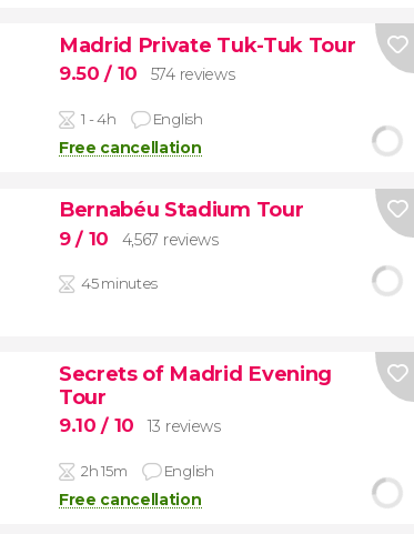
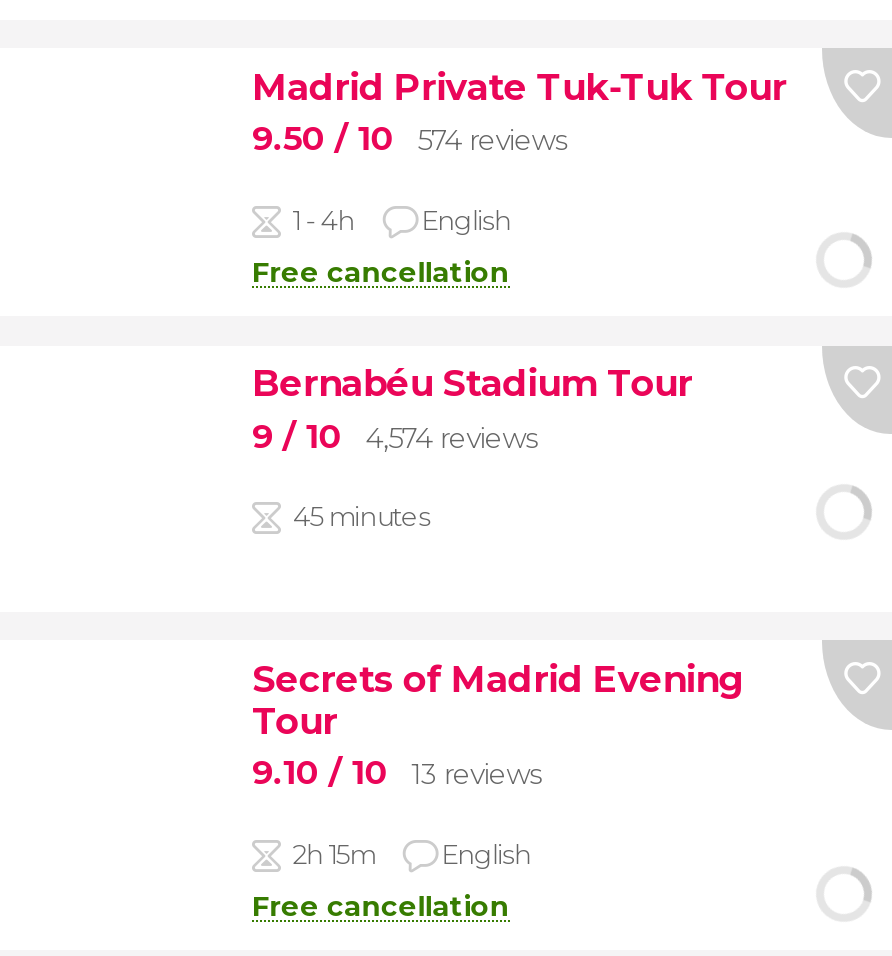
- 9 / 10 4,567 reviews
+ 9 / 10 4,574 reviews
